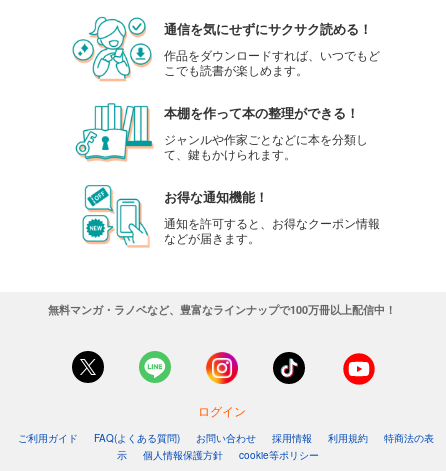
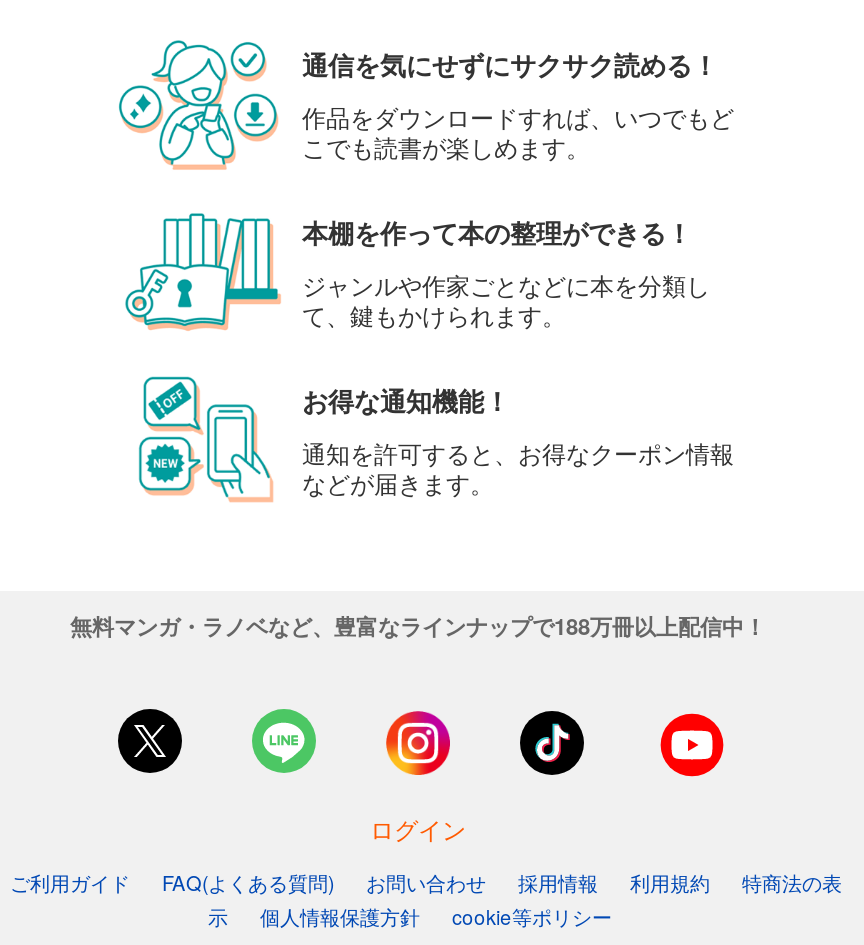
- 無料マンガ・ラノベなど、豊富なラインナップで100万冊以上配信中！
+ 無料マンガ・ラノベなど、豊富なラインナップで188万冊以上配信中！
